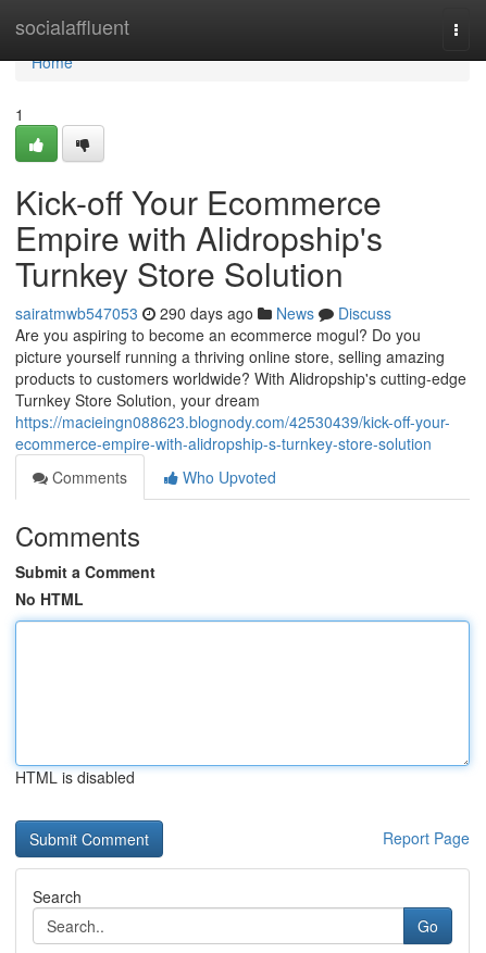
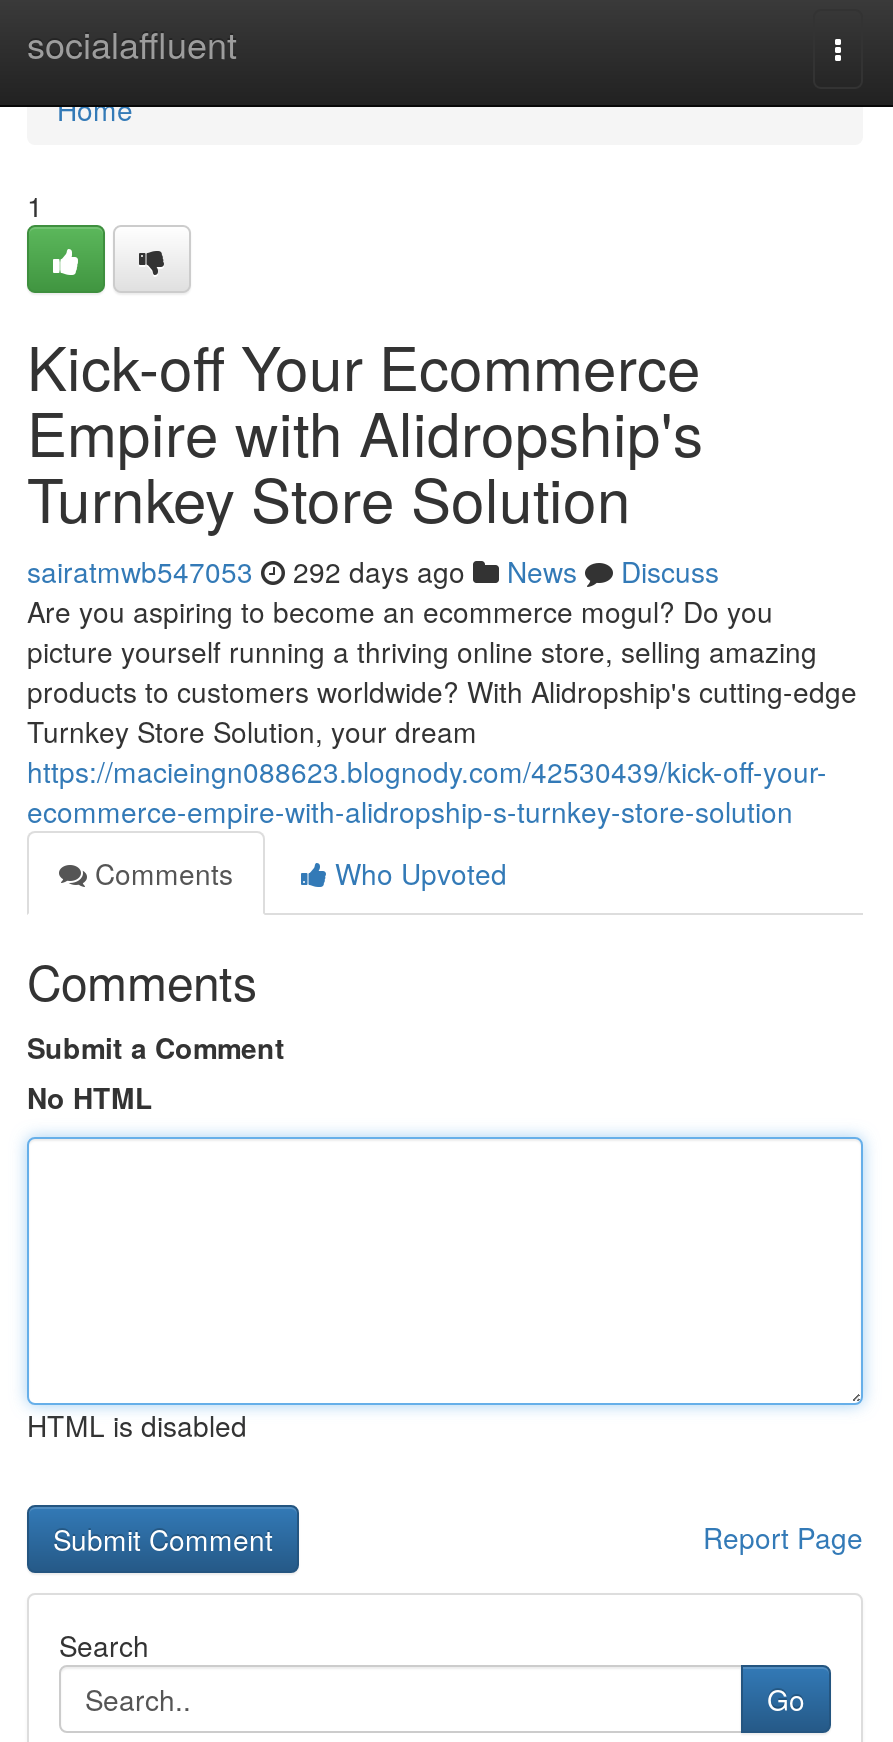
- sairatmwb547053 290 days ago News Discuss
+ sairatmwb547053 292 days ago News Discuss
